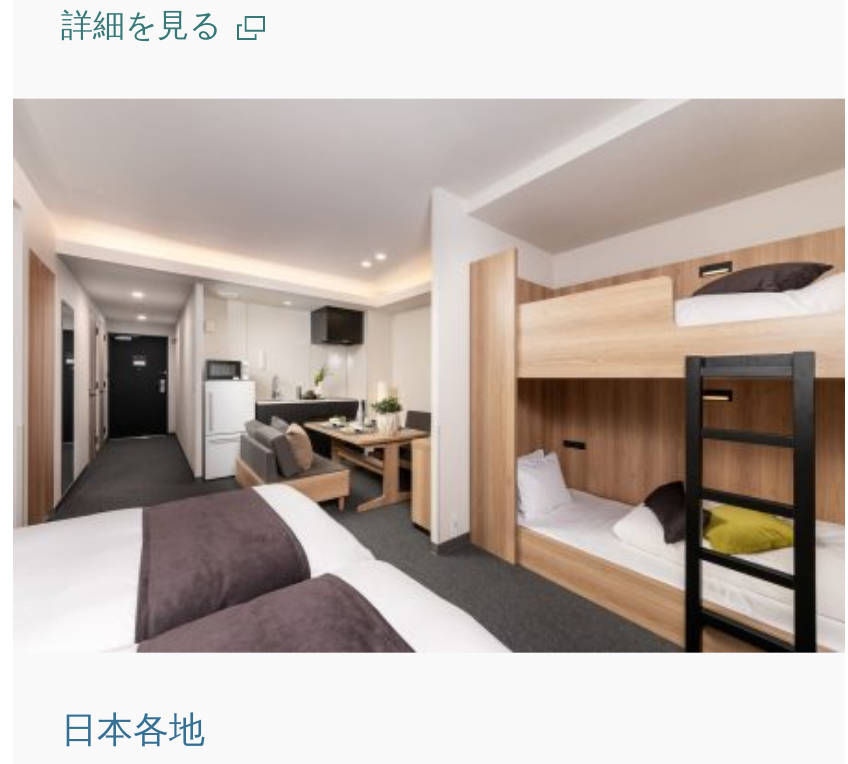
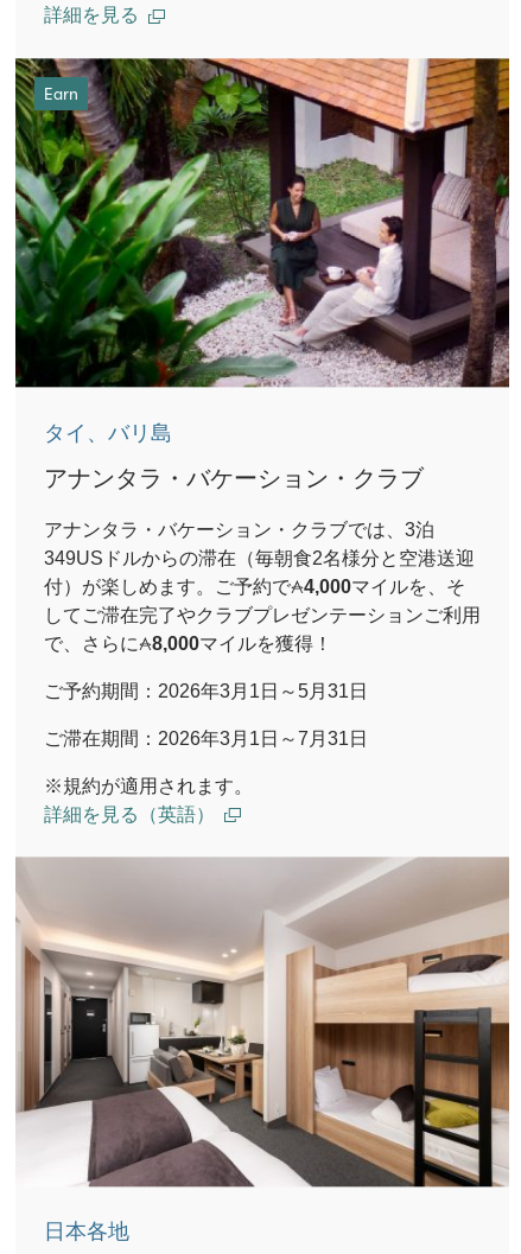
+ [image]
+ Earn

+ タイ、バリ島
+ アナンタラ・バケーション・クラブ
+ アナンタラ・バケーション・クラブでは、3泊
+ 349USドルからの滞在（毎朝食2名様分と空港送迎
+ 付）が楽しめます。ご予約で
+ 4,000マイルを、そ
+ してご滞在完了やクラブプレゼンテーションご利用
+ で、さらに
+ 8,000マイルを獲得！
+ ご予約期間：2026年3月1日～5月31日
+ ご滞在期間：2026年3月1日～7月31日
+ ※規約が適用されます。
+ 詳細を見る（英語）
